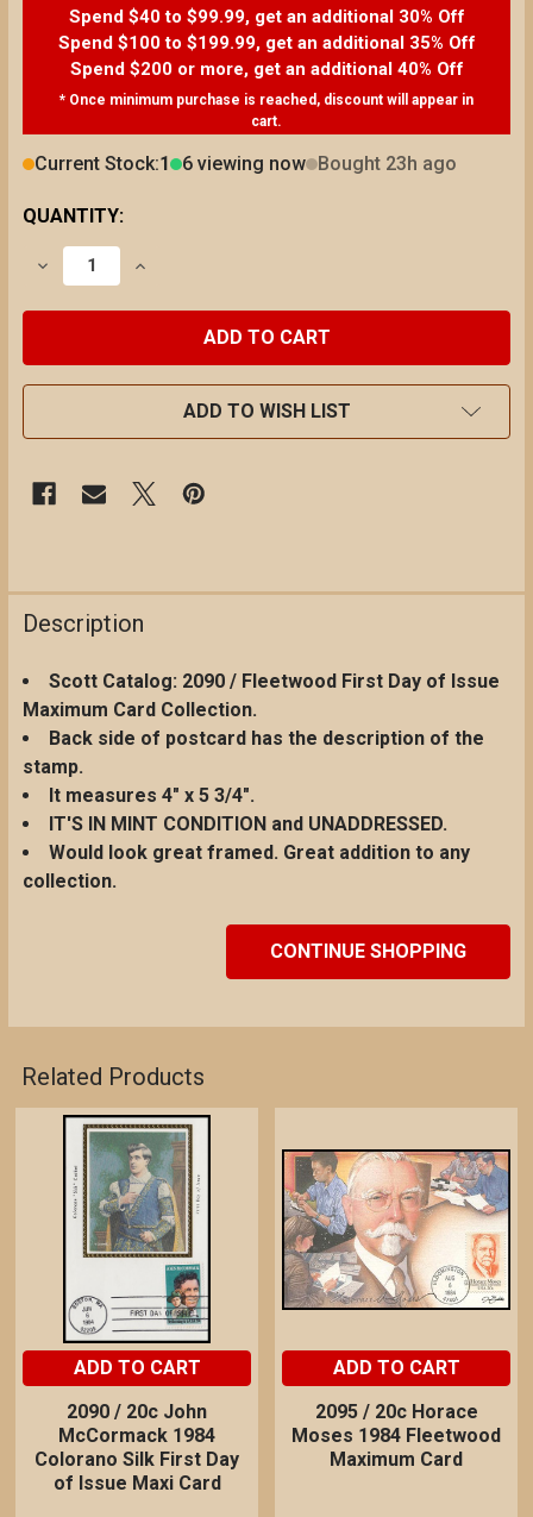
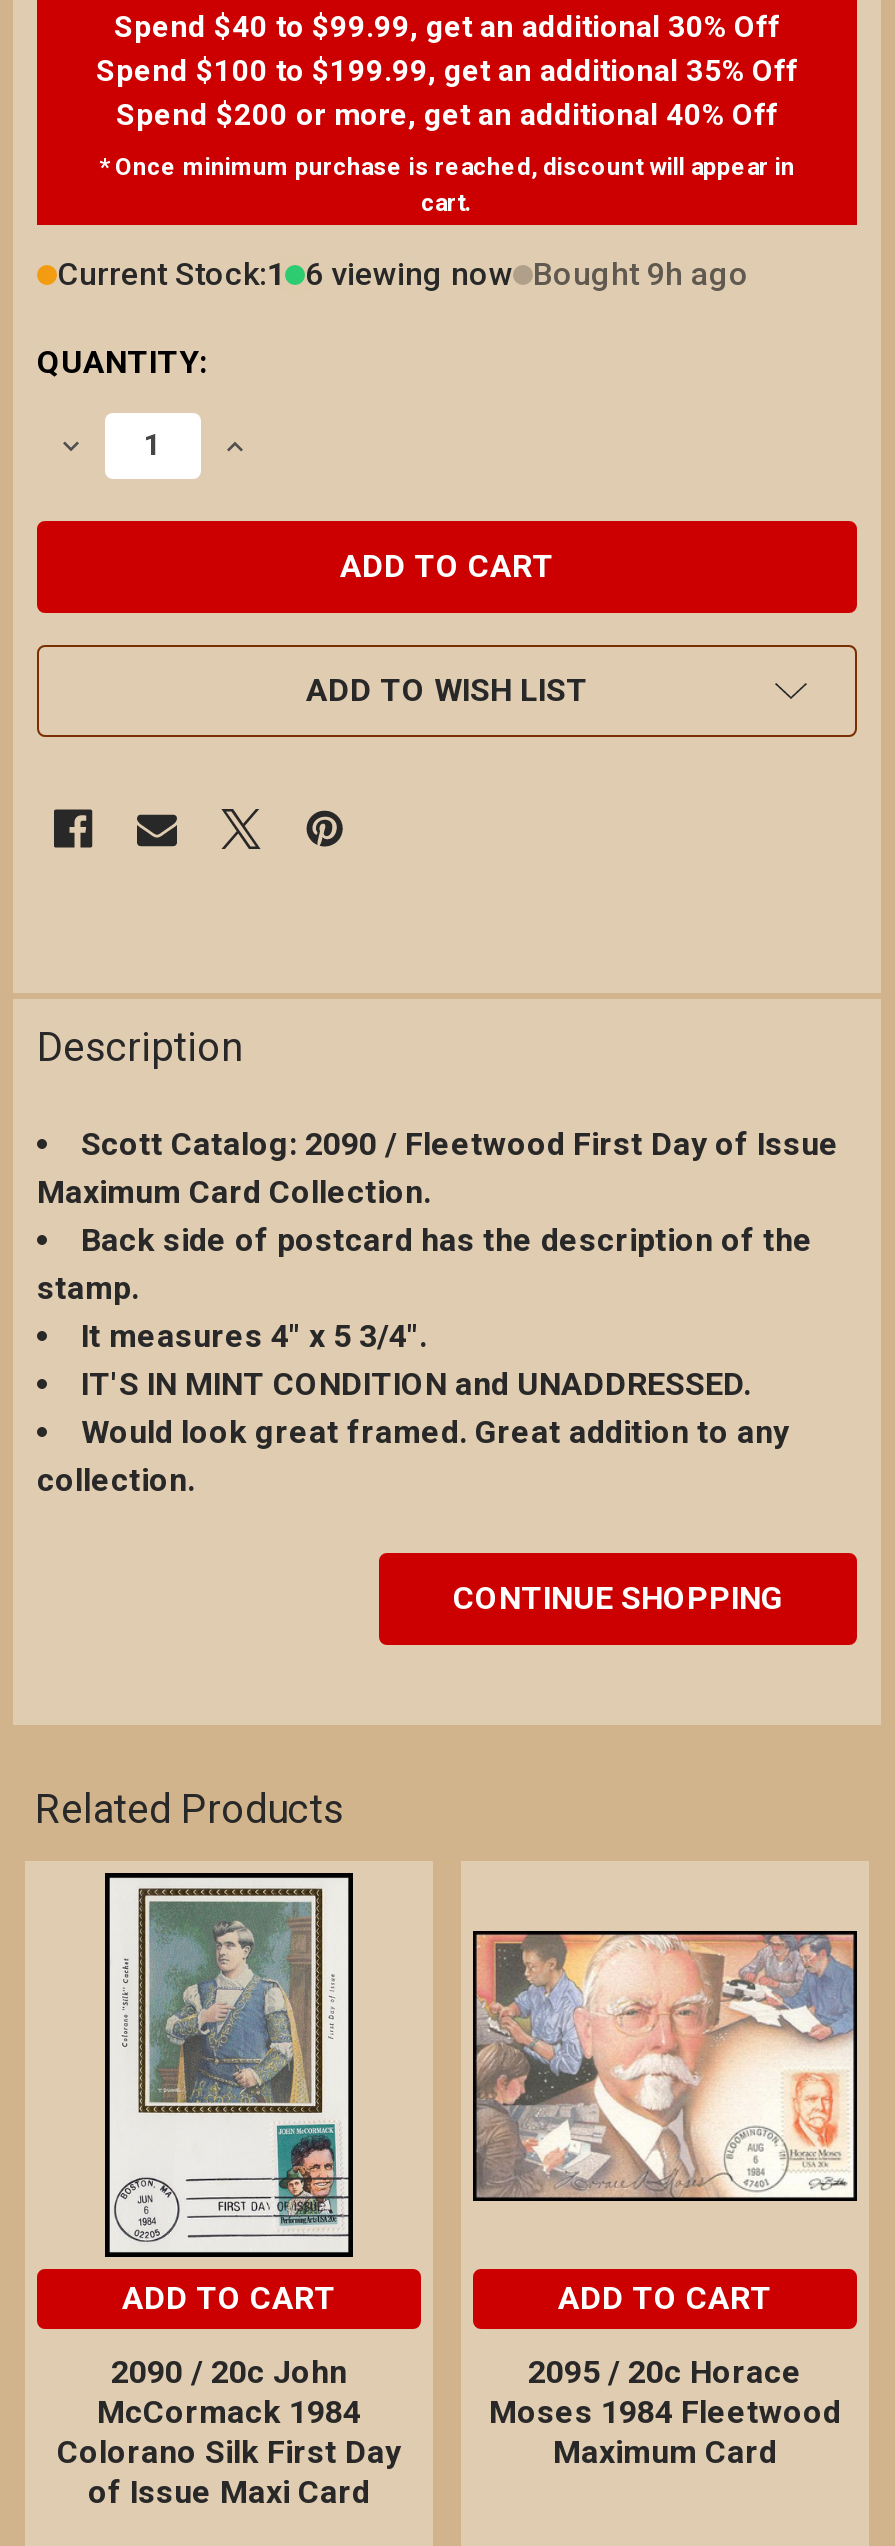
- Current Stock:1 6 viewing now Bought 23h ago
+ Current Stock:1 6 viewing now Bought 9h ago
